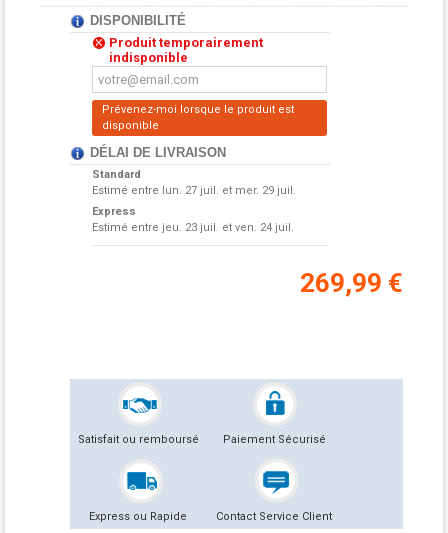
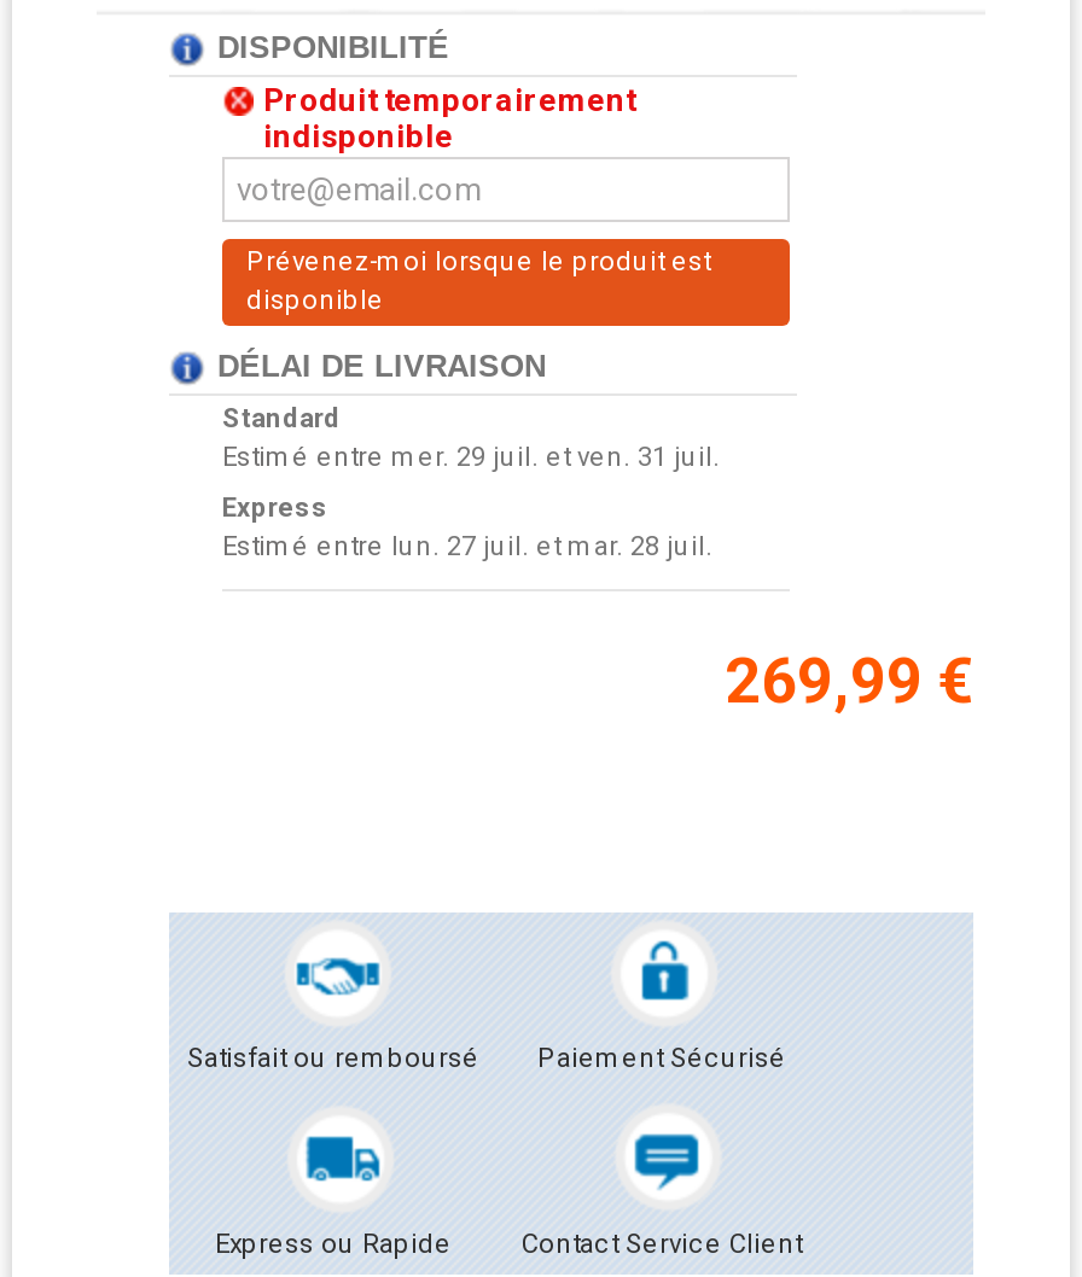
- Estimé entre lun. 27 juil. et mer. 29 juil.
+ Estimé entre mer. 29 juil. et ven. 31 juil.

- Estimé entre jeu. 23 juil. et ven. 24 juil.
+ Estimé entre lun. 27 juil. et mar. 28 juil.
